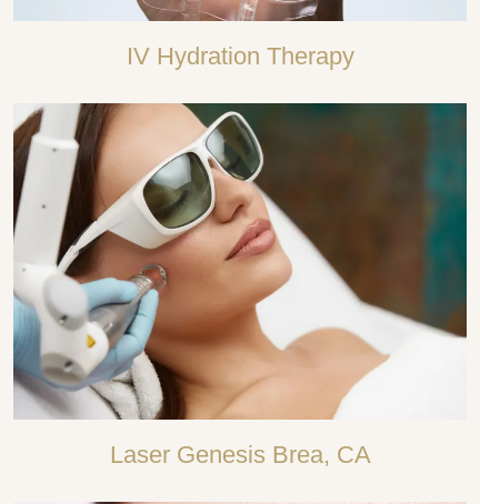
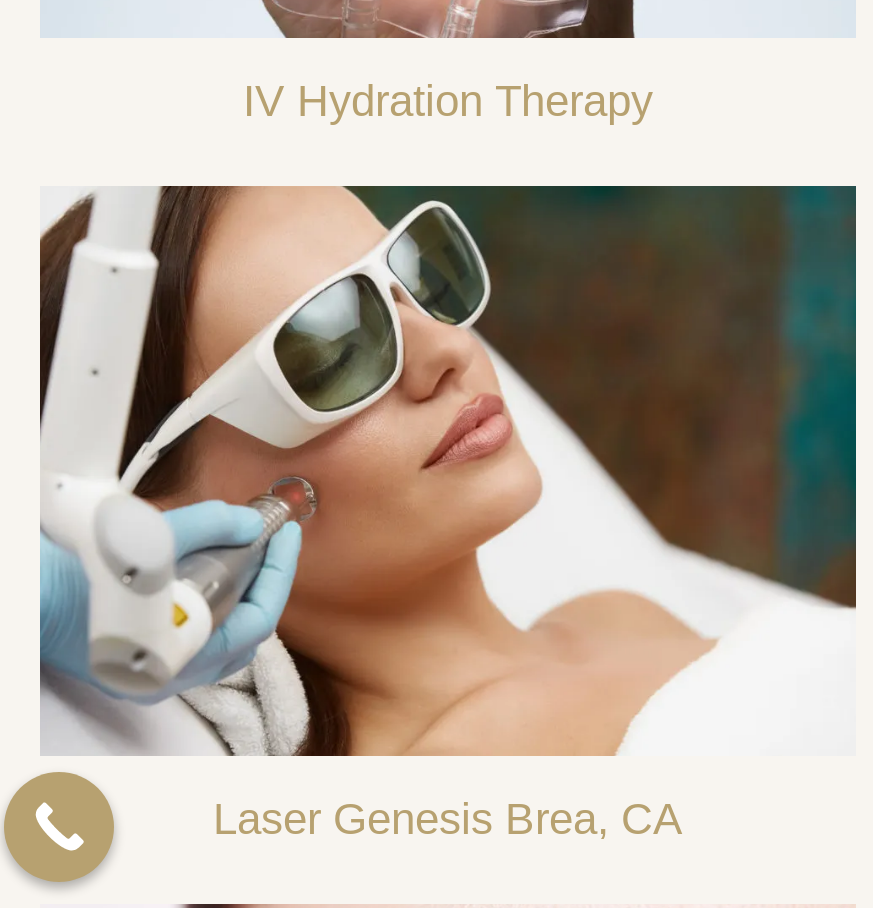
+ [image]
